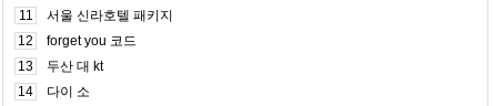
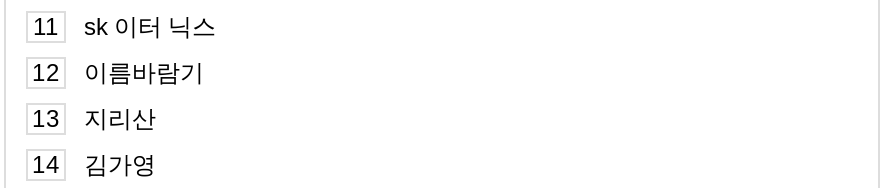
- 서울 신라호텔 패키지
+ sk 이터 닉스

- forget you 코드
+ 이름바람기

- 두산 대 kt
+ 지리산

- 다이 소
+ 김가영
